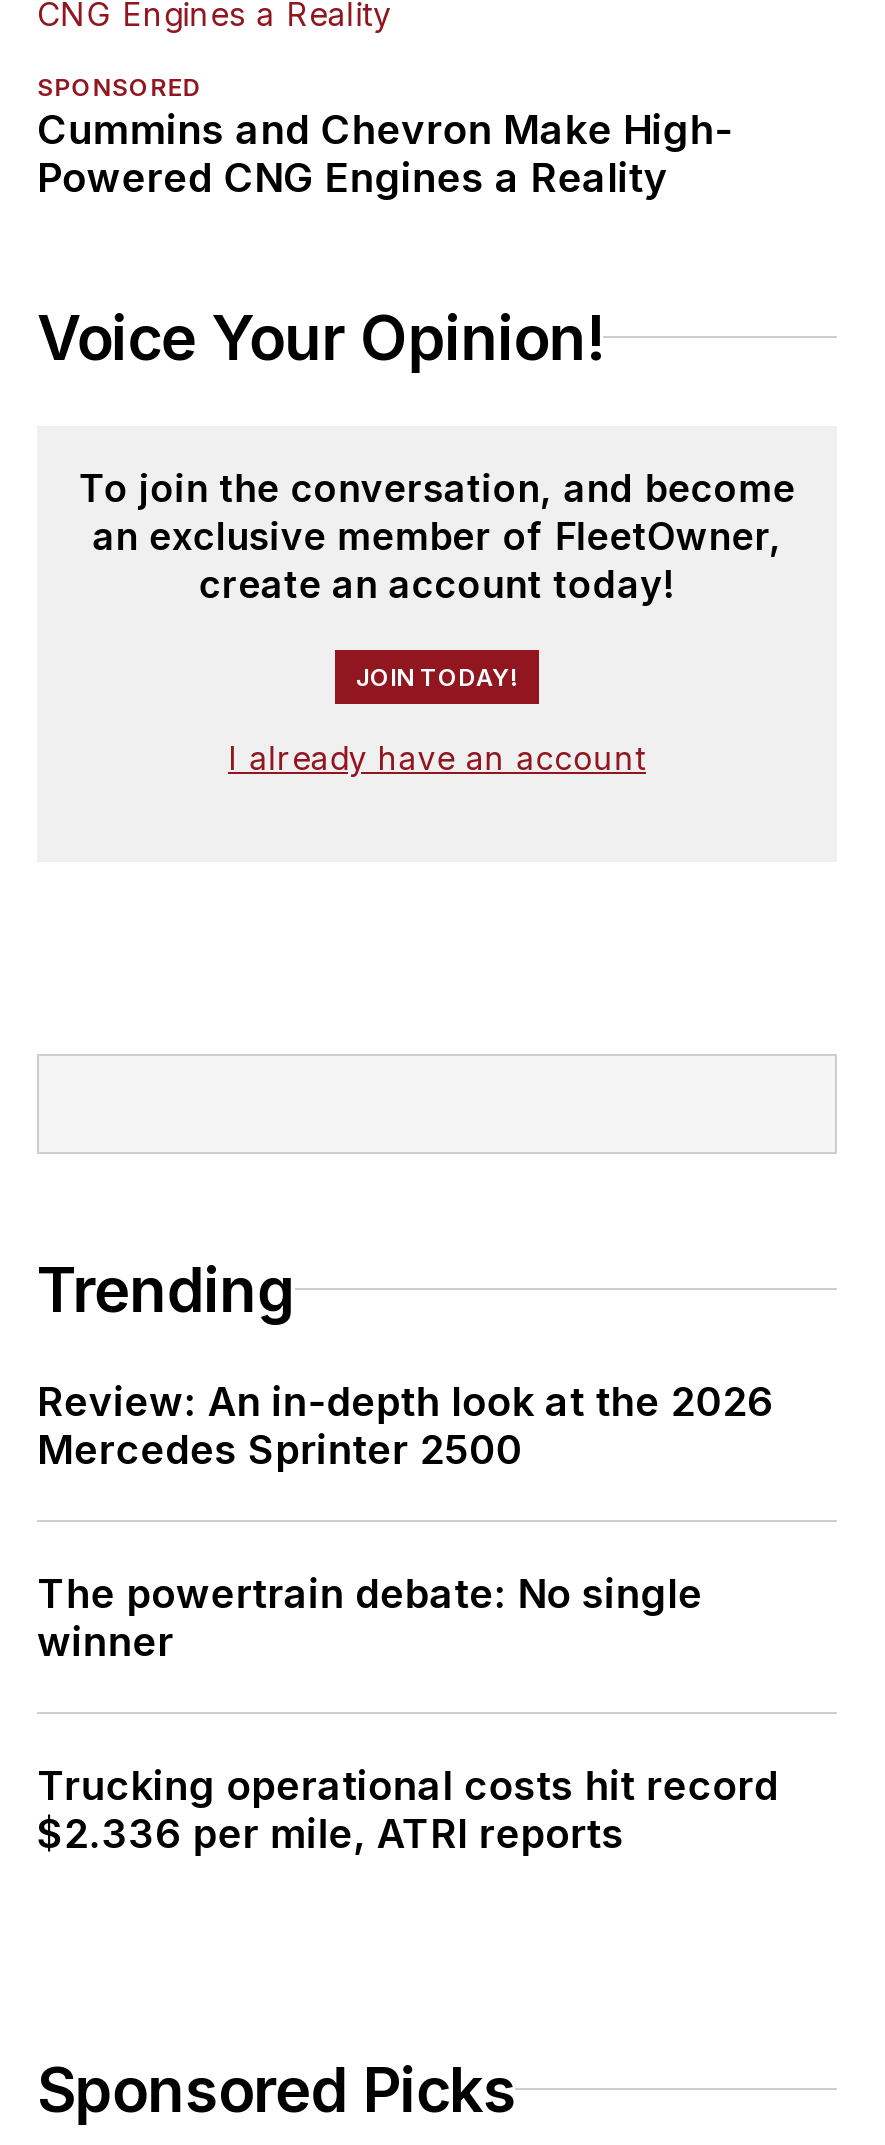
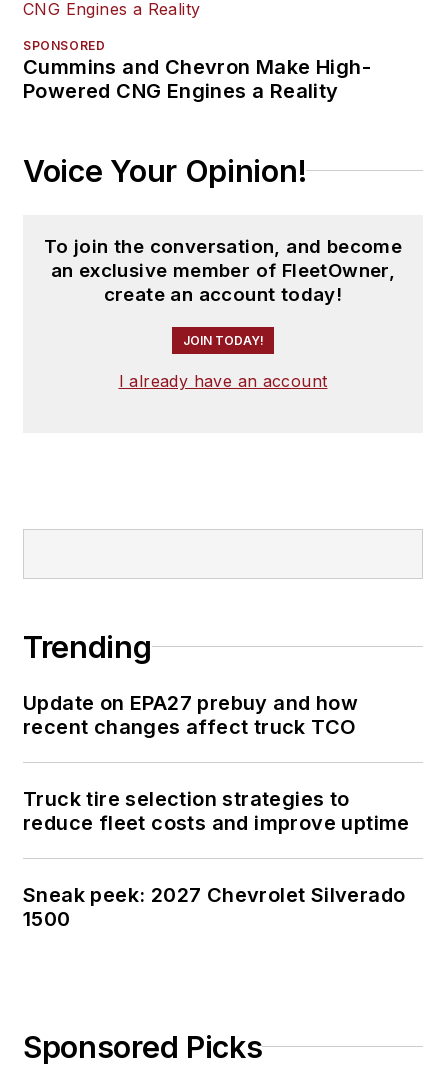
- Review: An in-depth look at the 2026
- Mercedes Sprinter 2500
+ Update on EPA27 prebuy and how
+ recent changes affect truck TCO

- The powertrain debate: No single
- winner
+ Truck tire selection strategies to
+ reduce fleet costs and improve uptime

- Trucking operational costs hit record
- $2.336 per mile, ATRI reports
+ Sneak peek: 2027 Chevrolet Silverado
+ 1500
